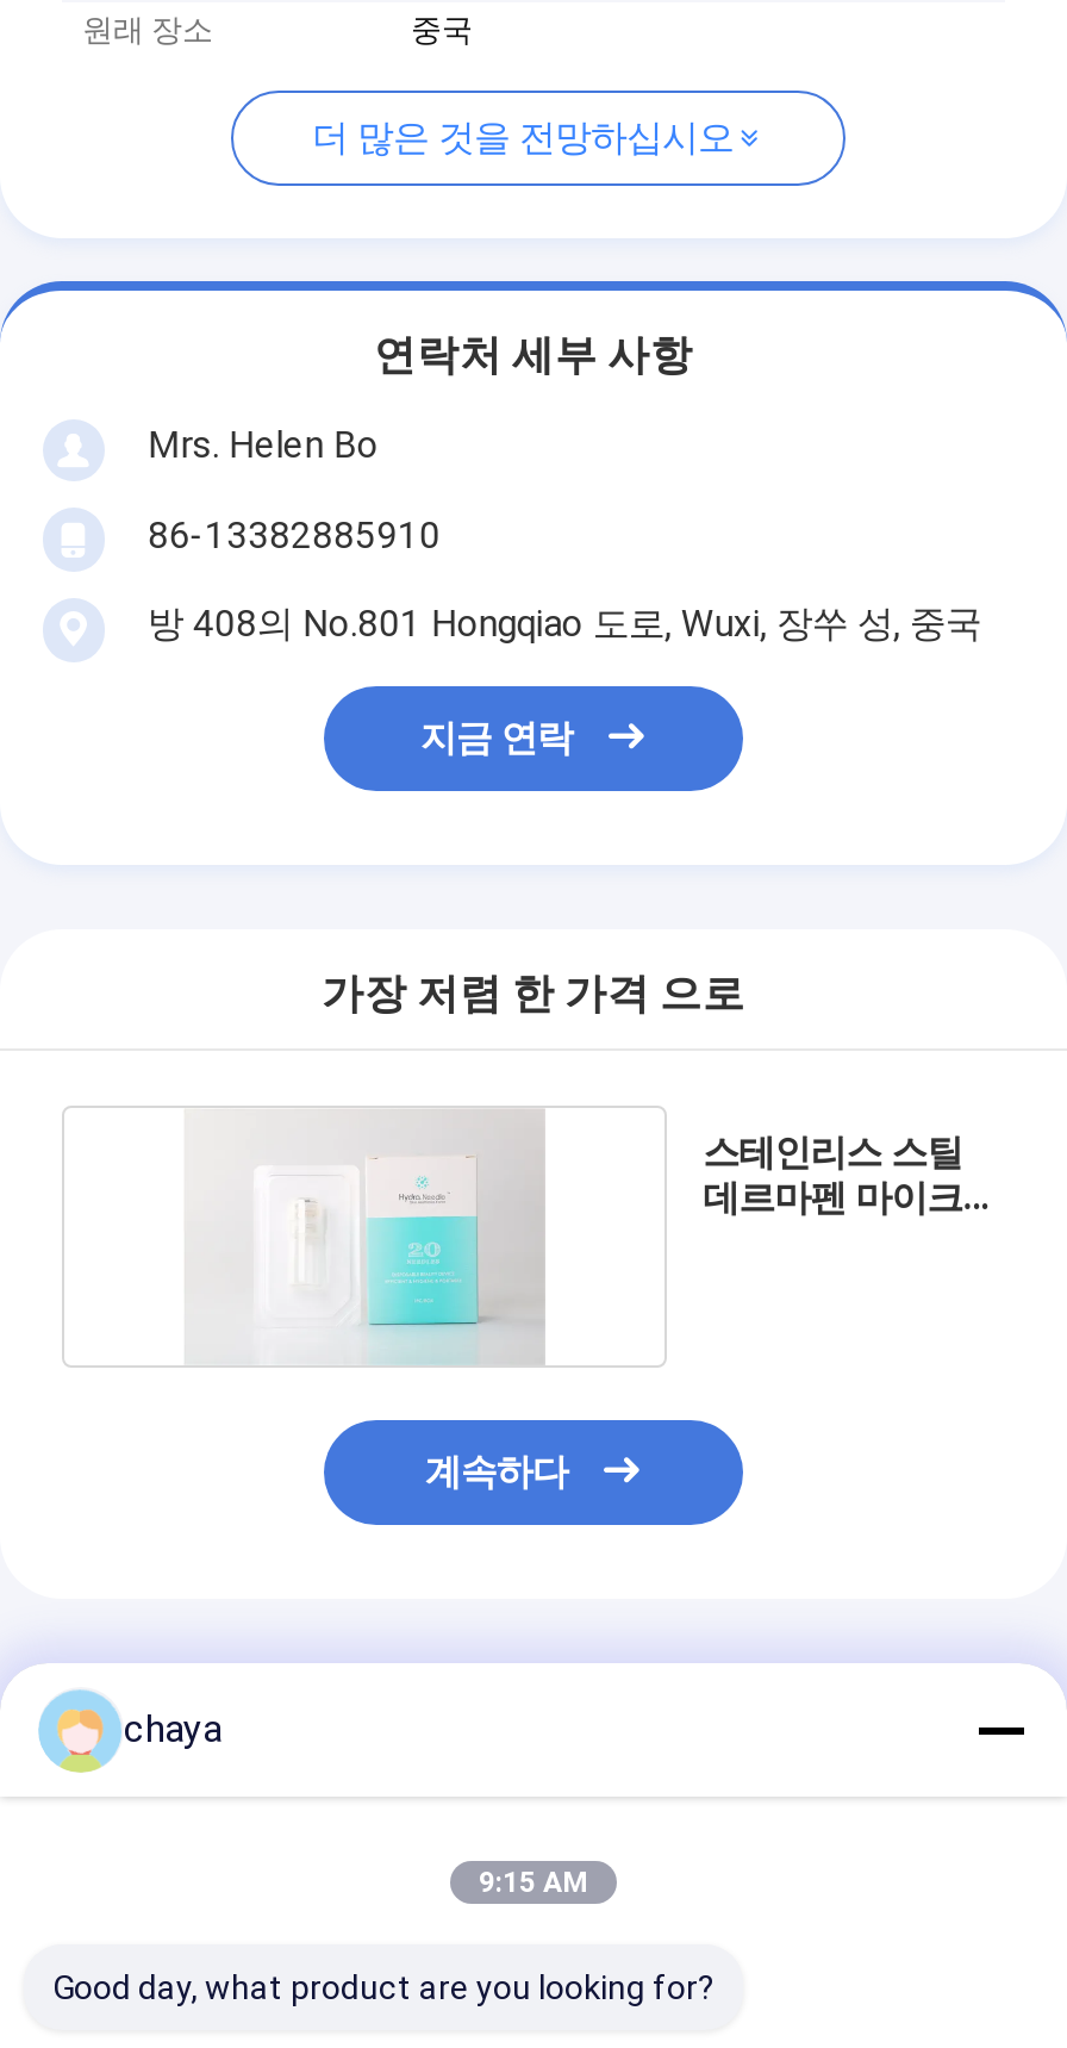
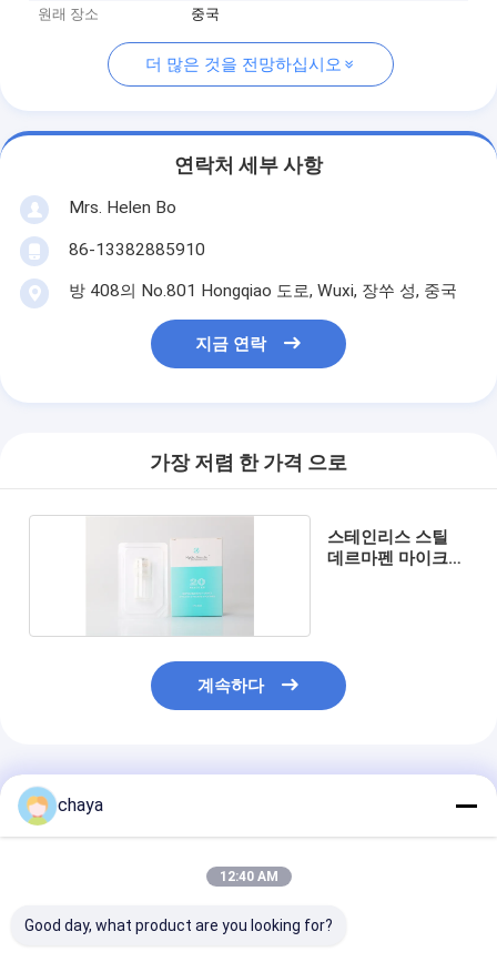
- 9:15 AM
+ 12:40 AM
